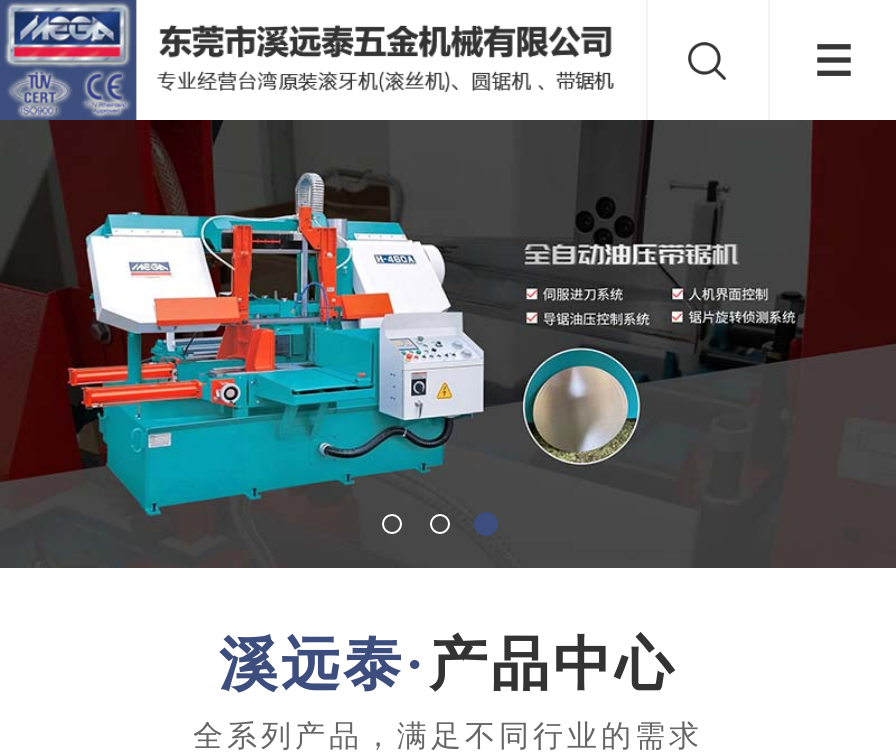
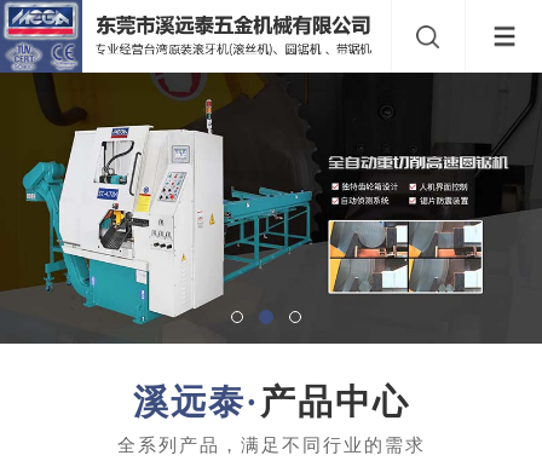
- [image]
+ [image]
